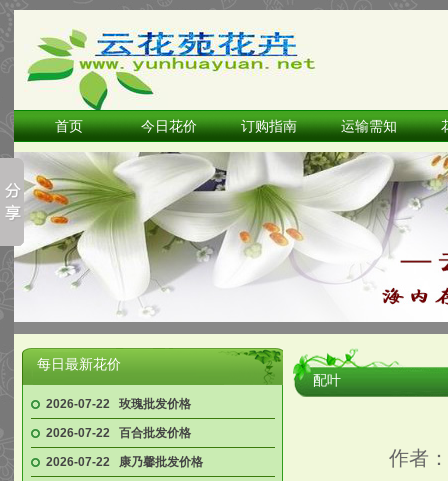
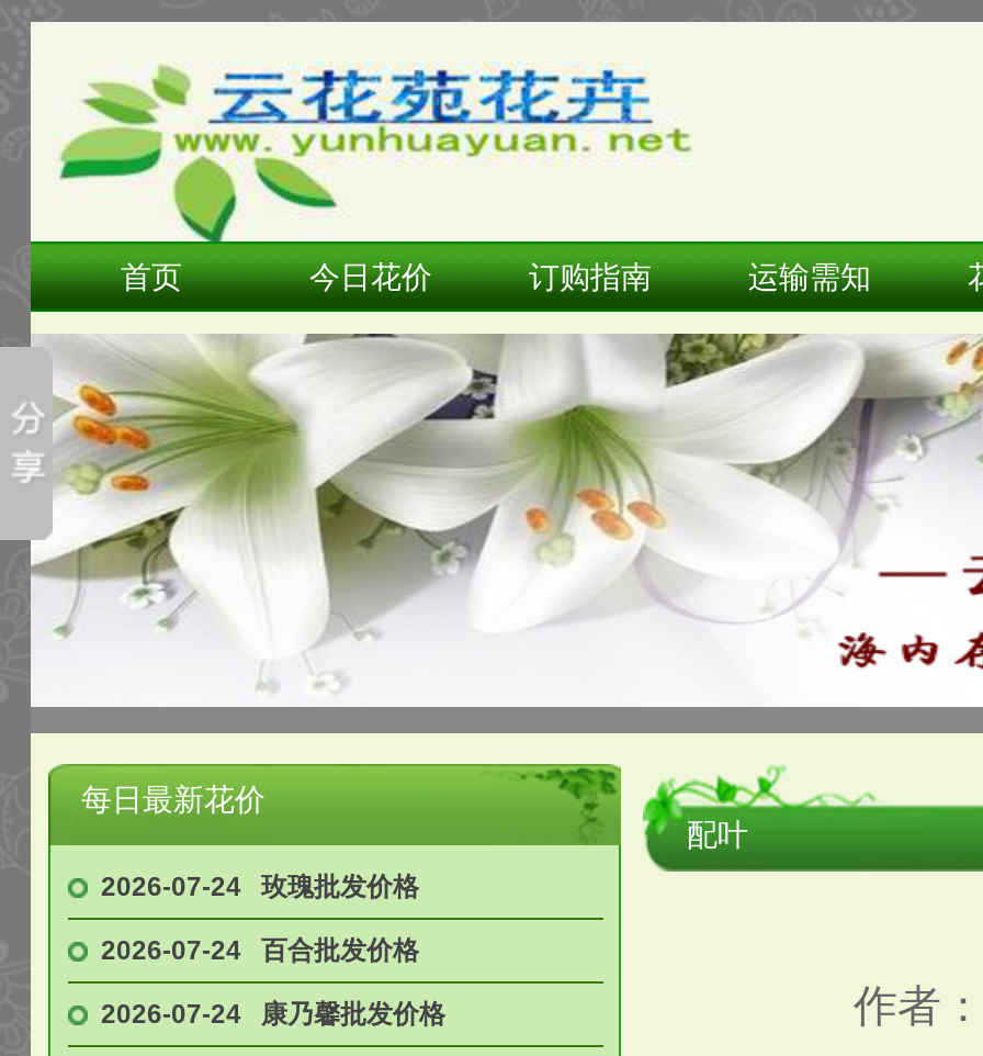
- 2026-07-22玫瑰批发价格
+ 2026-07-24玫瑰批发价格

- 2026-07-22百合批发价格
+ 2026-07-24百合批发价格

- 2026-07-22康乃馨批发价格
+ 2026-07-24康乃馨批发价格
